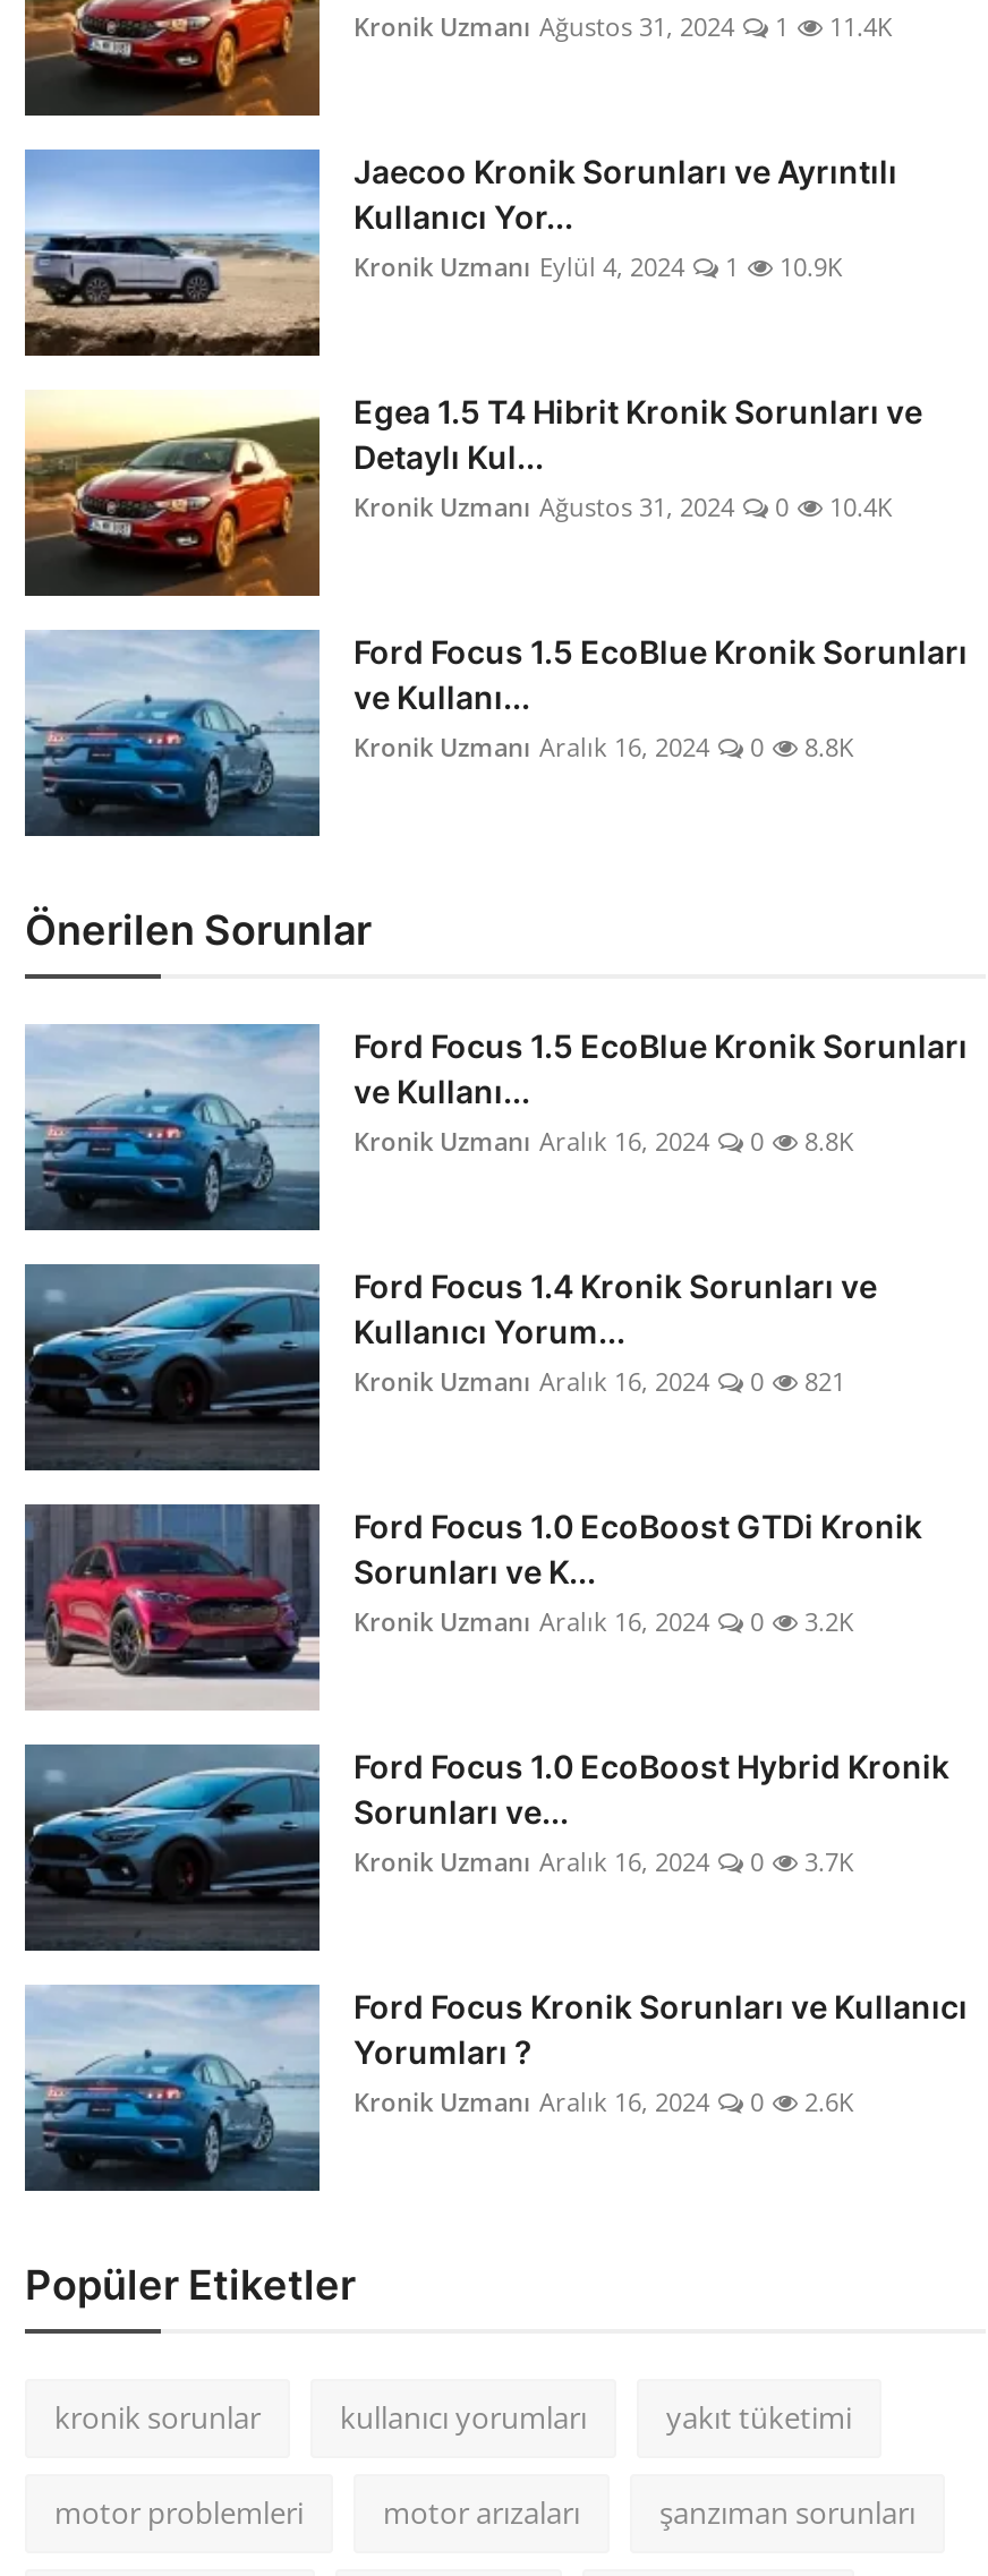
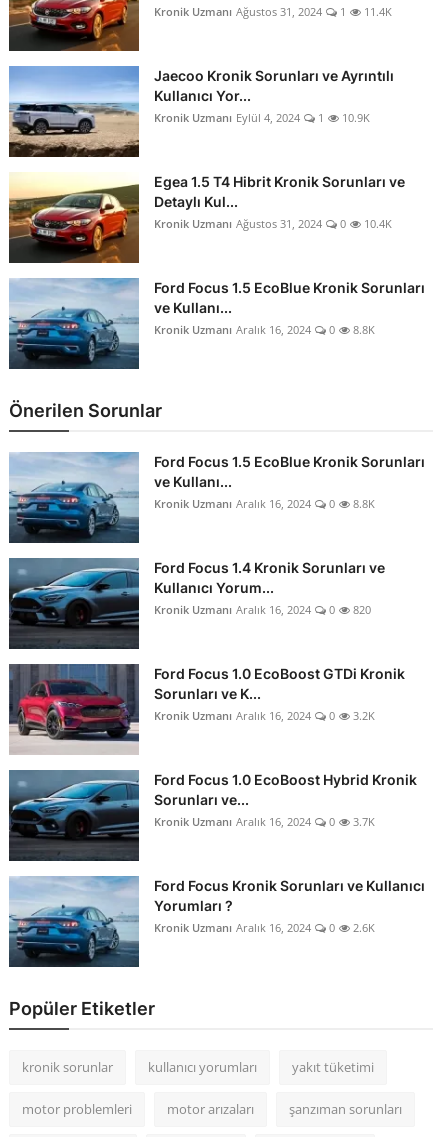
- Kronik Uzmanı Aralık 16, 2024 0 821
+ Kronik Uzmanı Aralık 16, 2024 0 820
